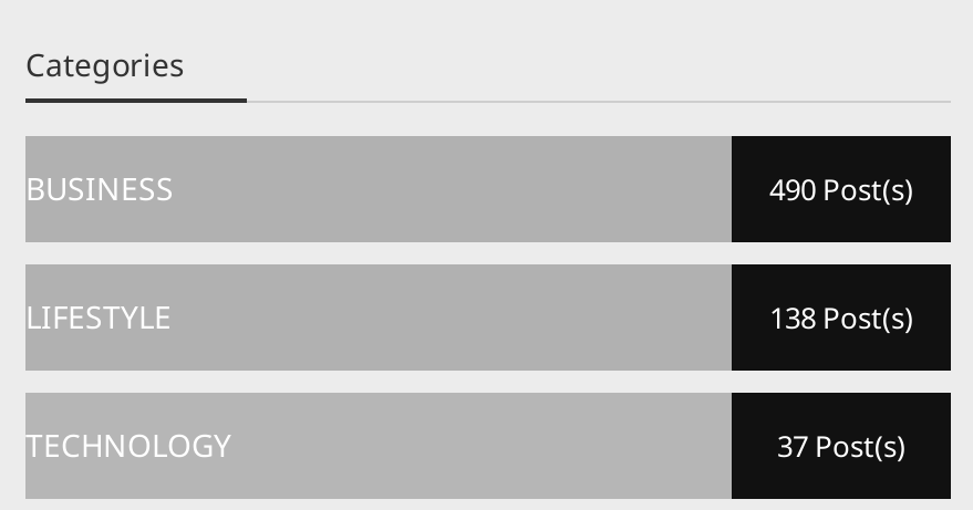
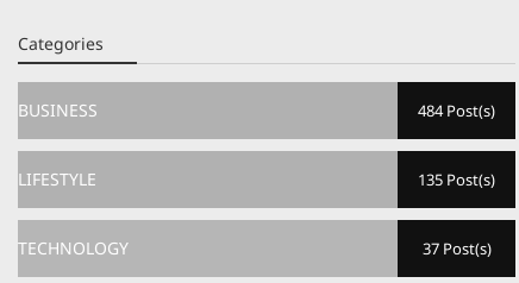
- 490 Post(s)
+ 484 Post(s)

- 138 Post(s)
+ 135 Post(s)
